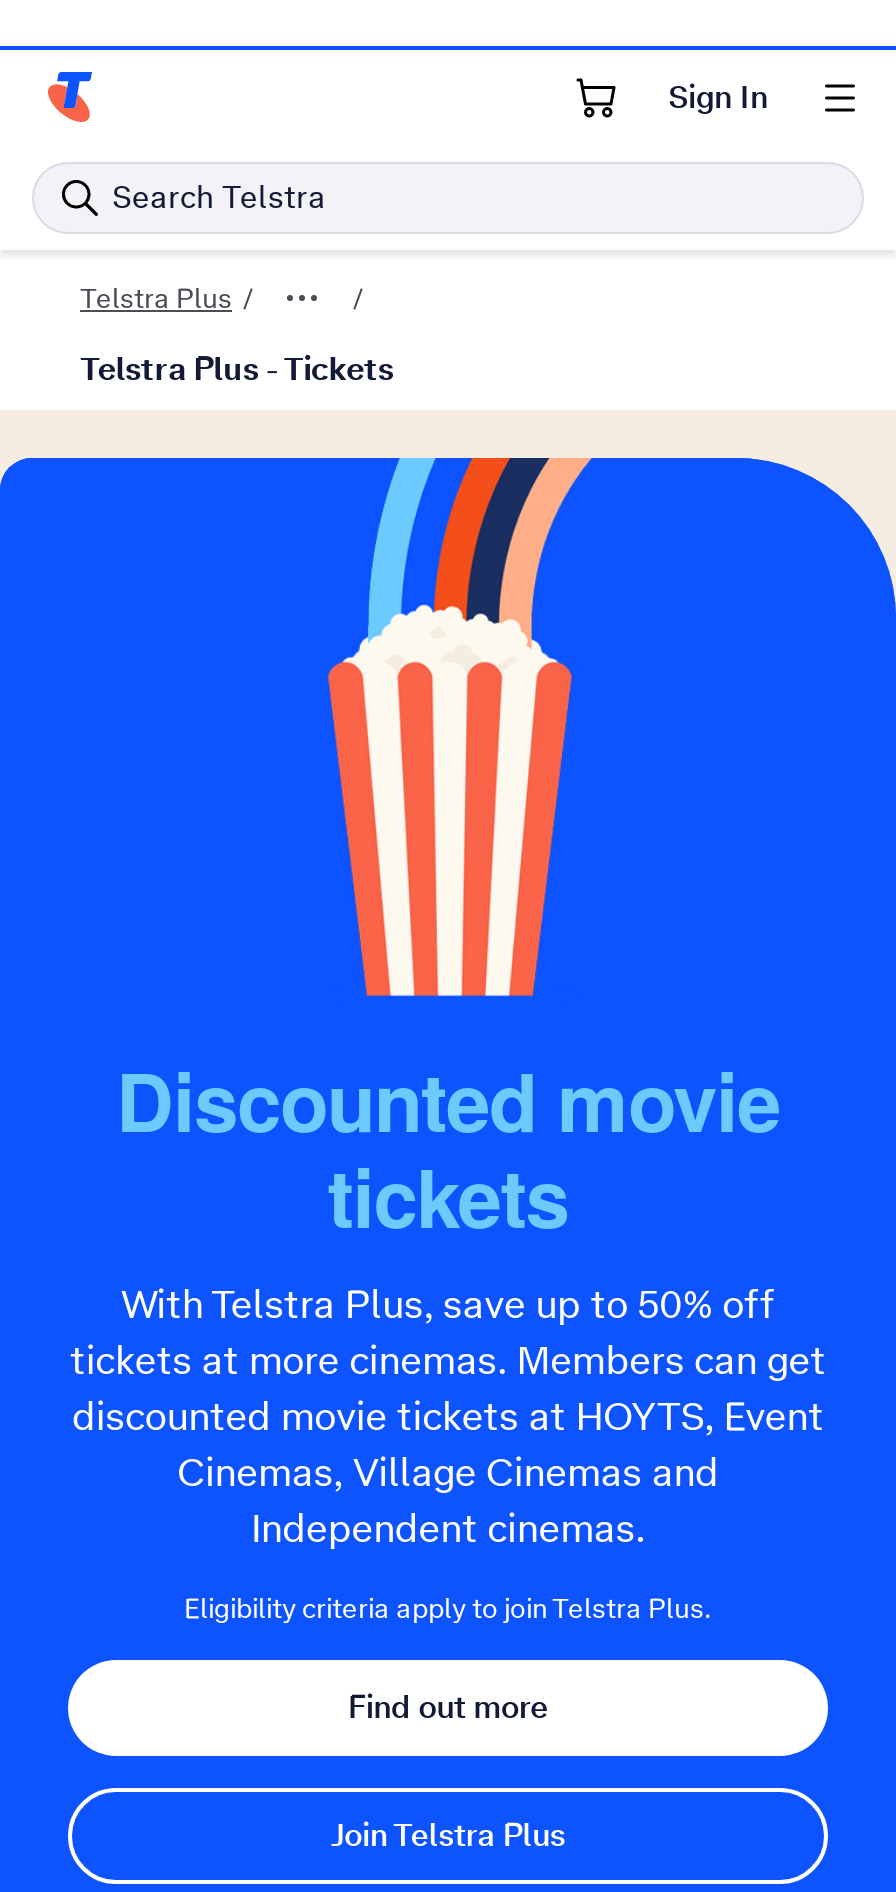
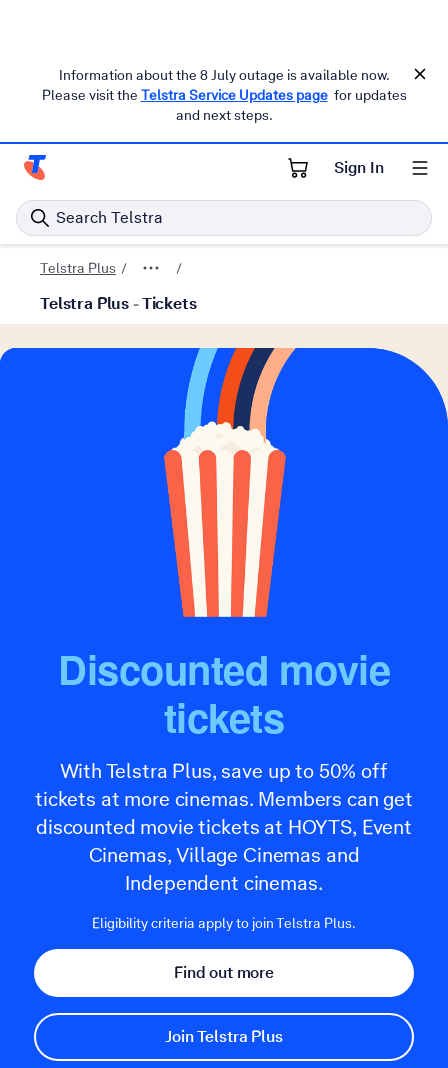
+ Information about the 8 July outage is available now.
+ Please visit the Telstra Service Updates page for updates
+ and next steps.
